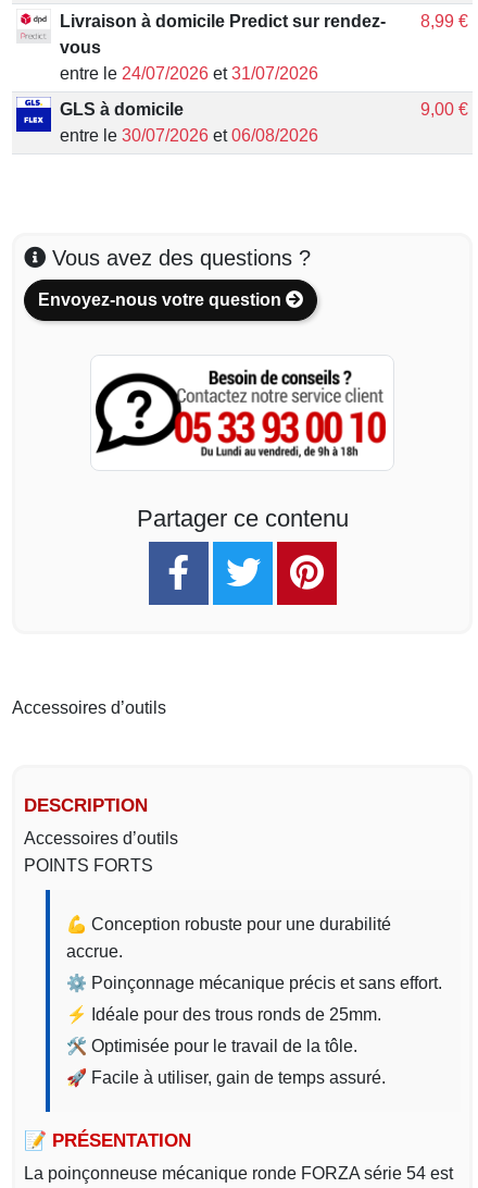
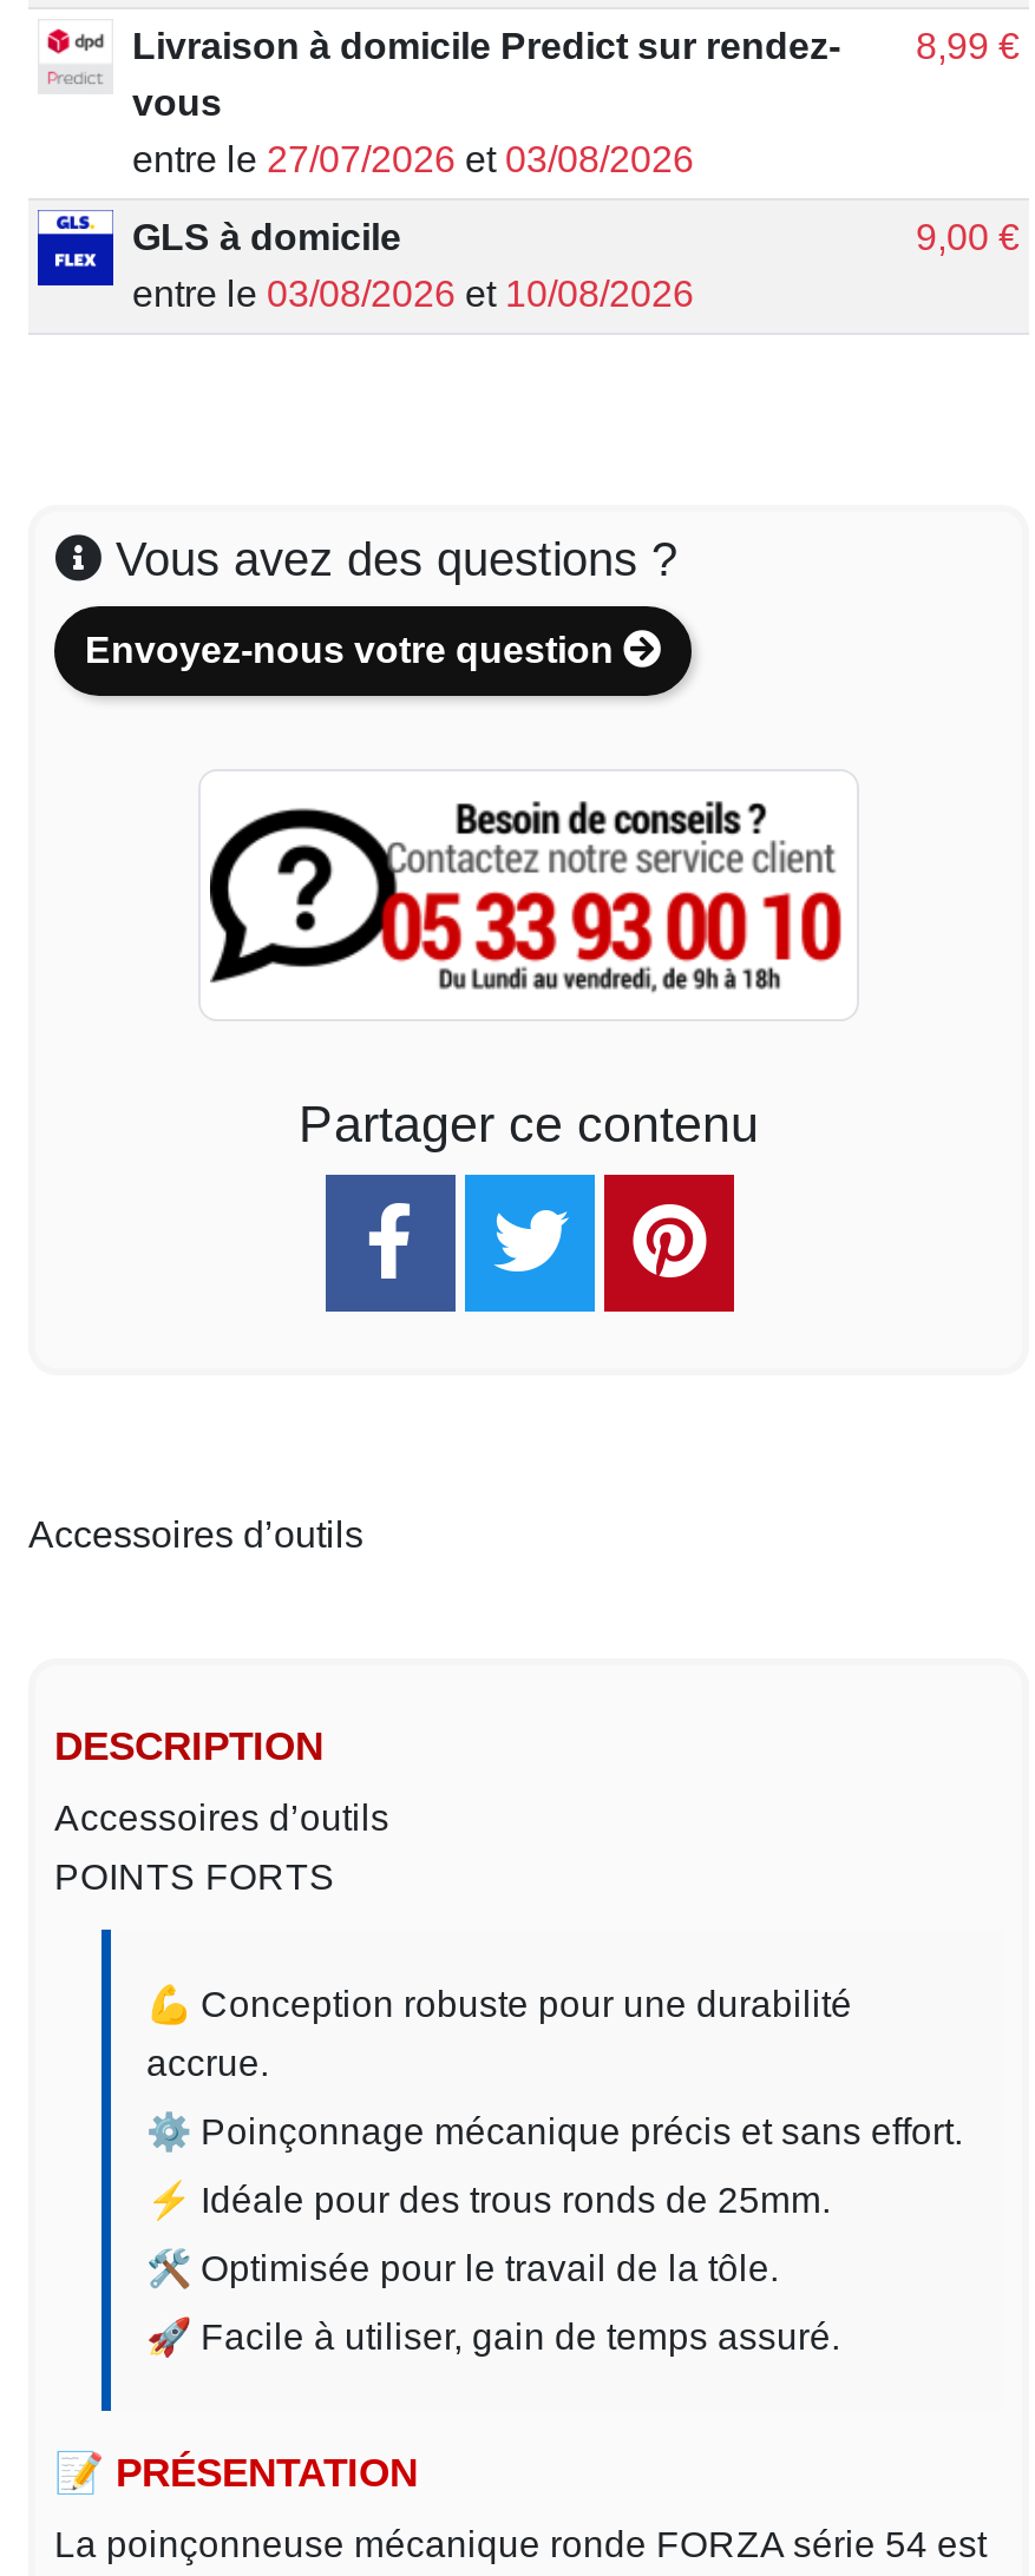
- entre le 24/07/2026 et 31/07/2026
+ entre le 27/07/2026 et 03/08/2026

- entre le 30/07/2026 et 06/08/2026
+ entre le 03/08/2026 et 10/08/2026
